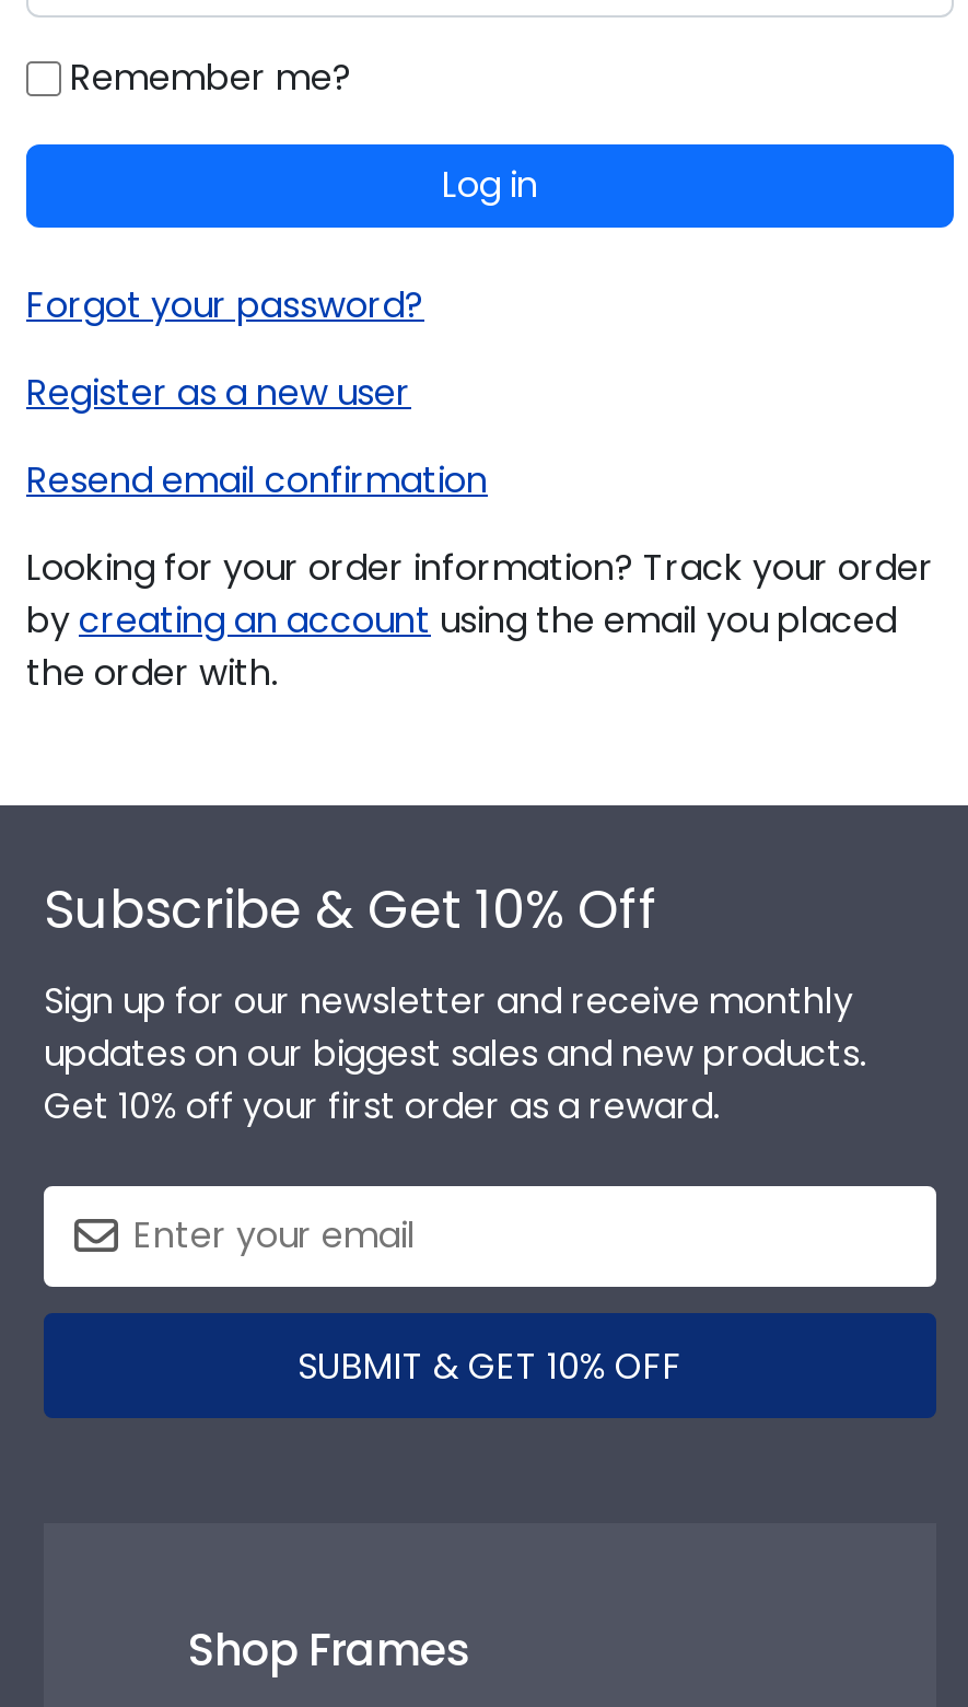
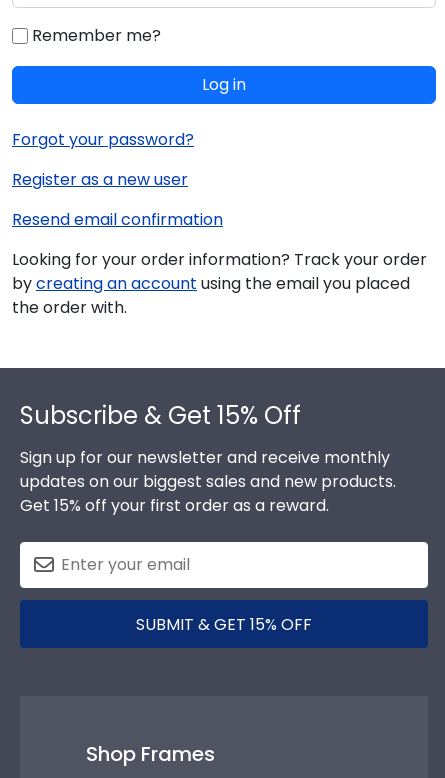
- Subscribe & Get 10% Off
+ Subscribe & Get 15% Off

- Get 10% off your first order as a reward.
+ Get 15% off your first order as a reward.

- SUBMIT & GET 10% OFF
+ SUBMIT & GET 15% OFF
